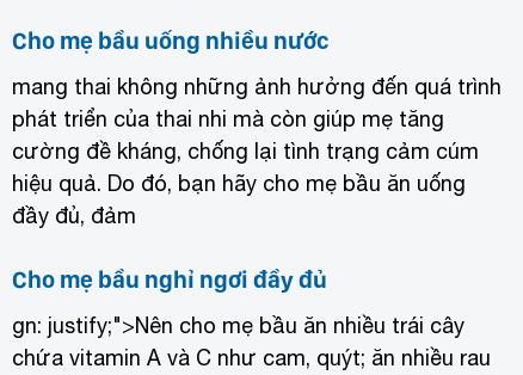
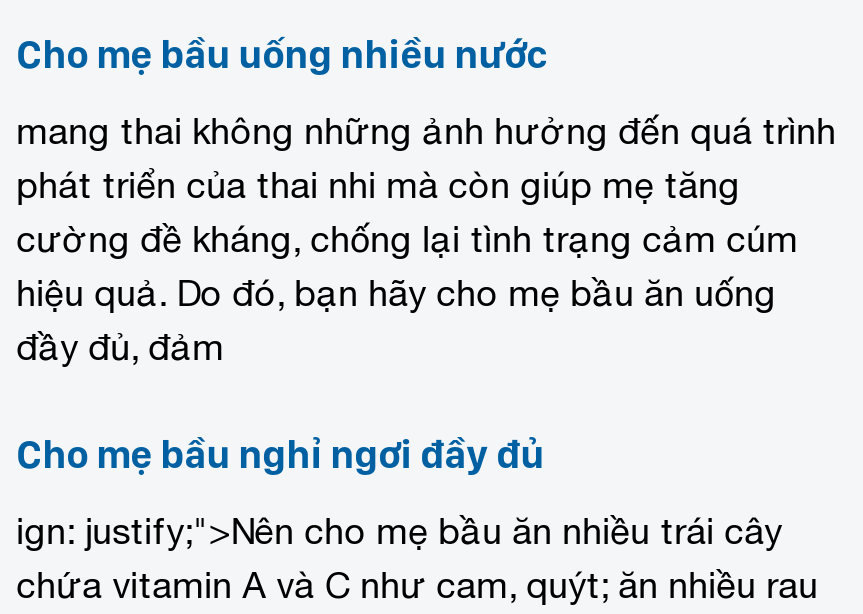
- gn: justify;">Nên cho mẹ bầu ăn nhiều trái cây
+ ign: justify;">Nên cho mẹ bầu ăn nhiều trái cây
